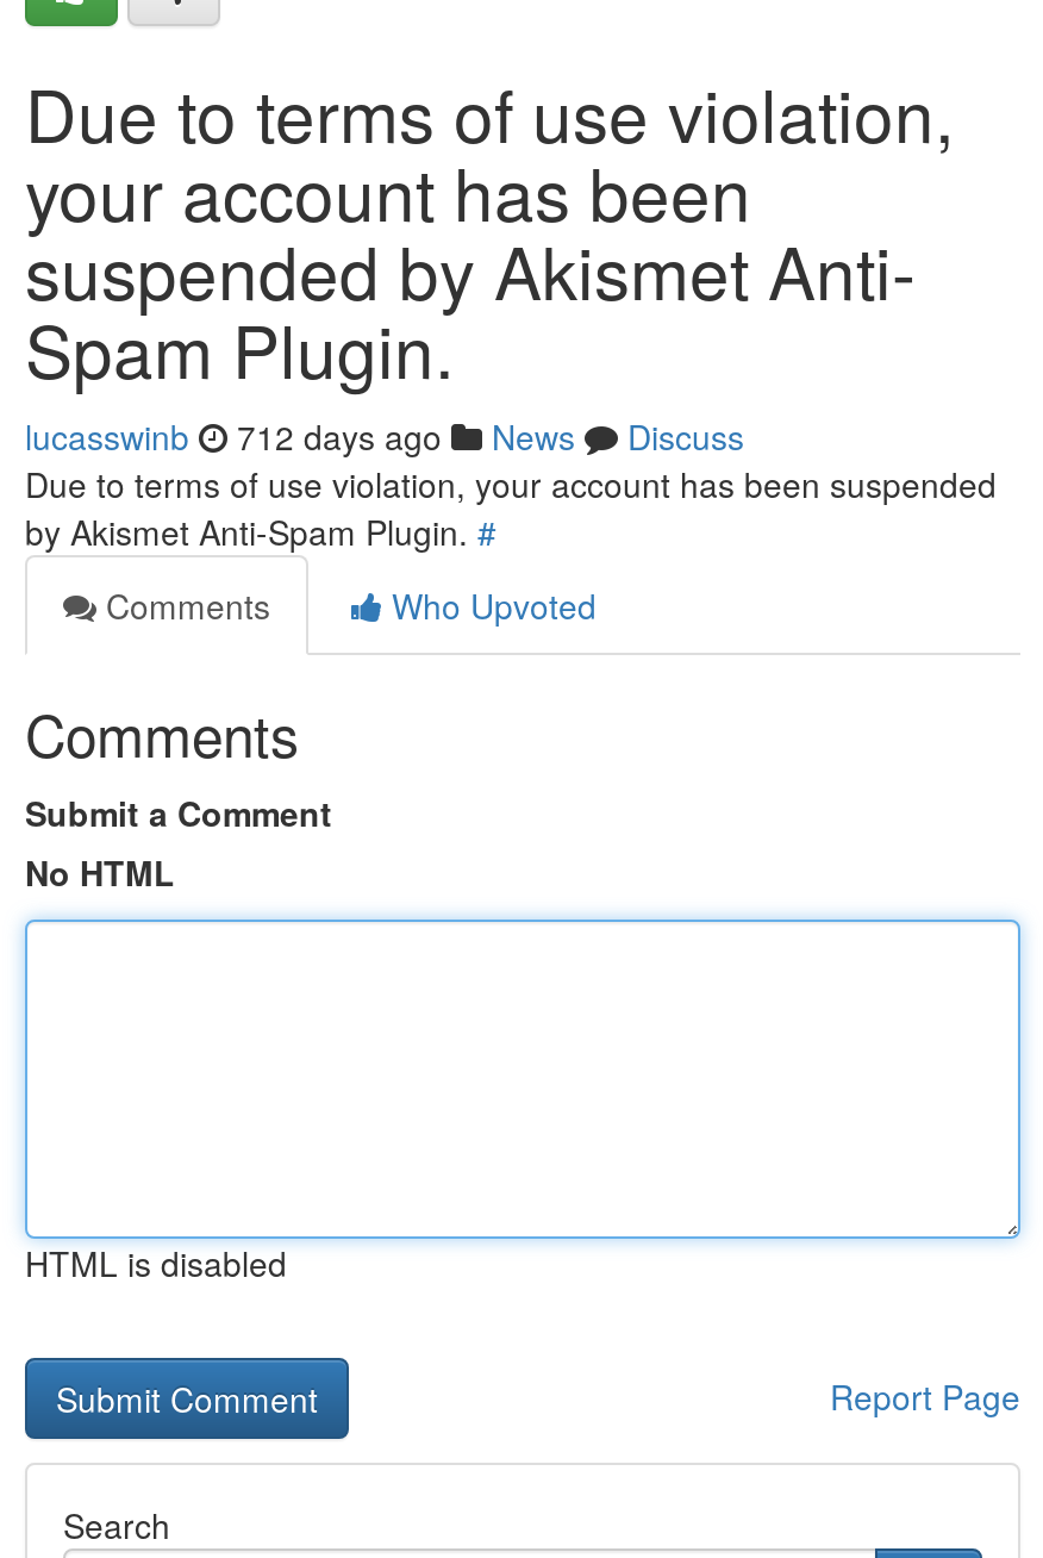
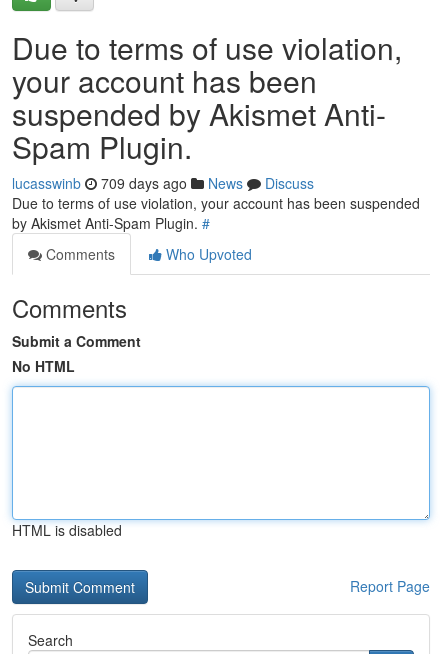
- lucasswinb 712 days ago News Discuss
+ lucasswinb 709 days ago News Discuss
